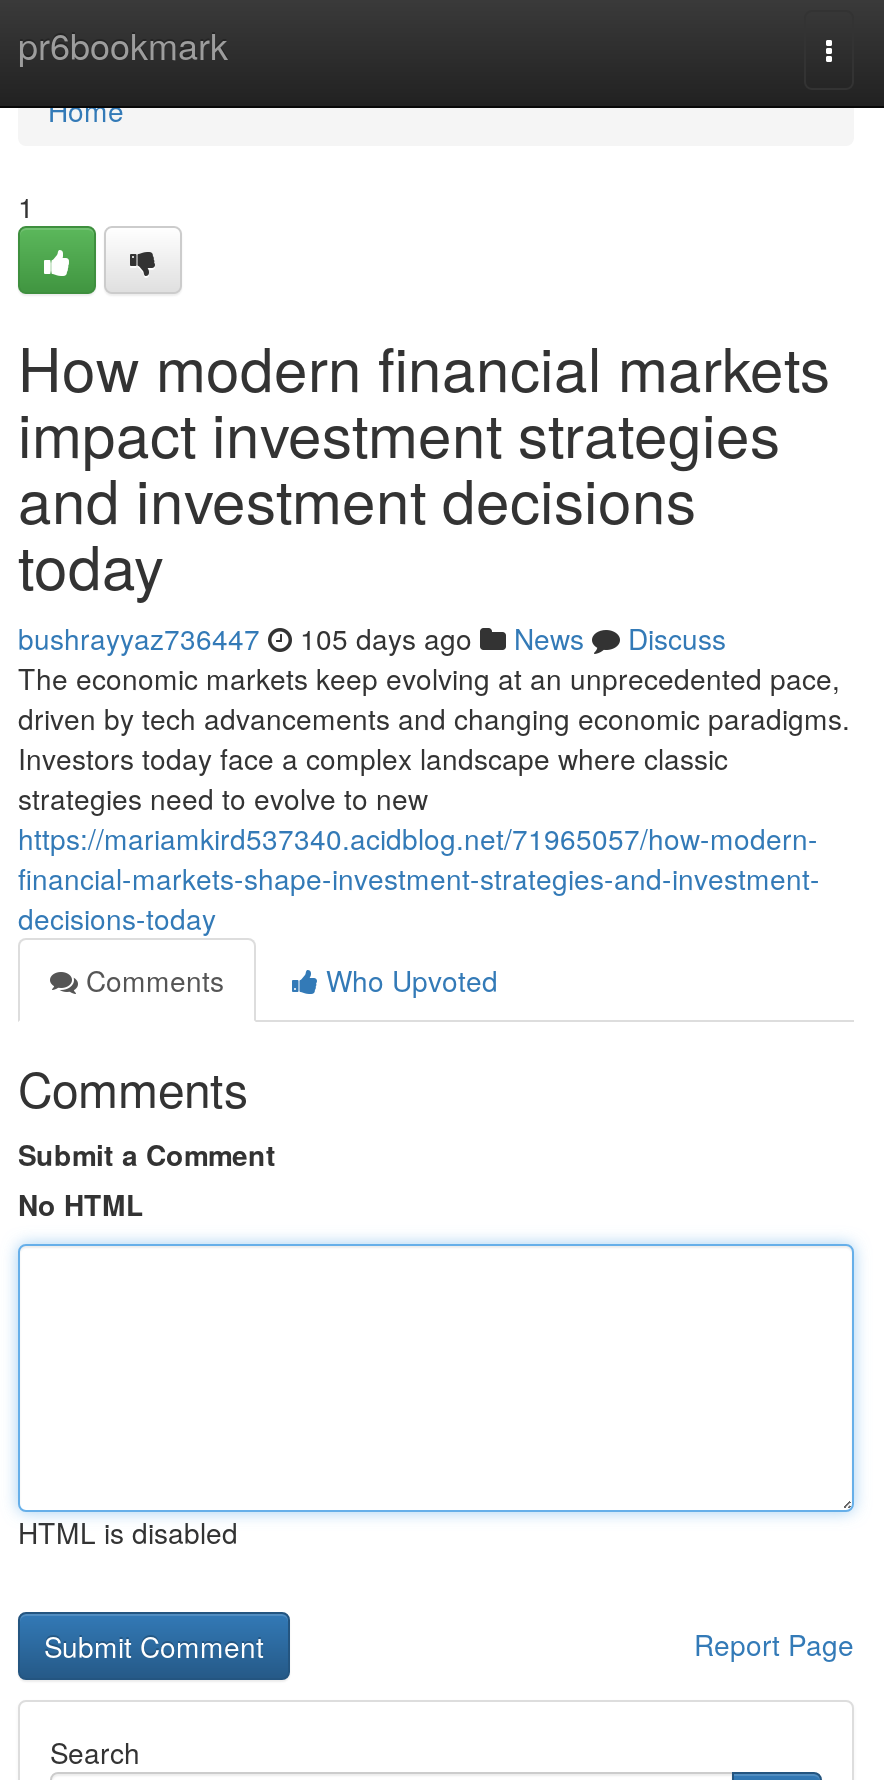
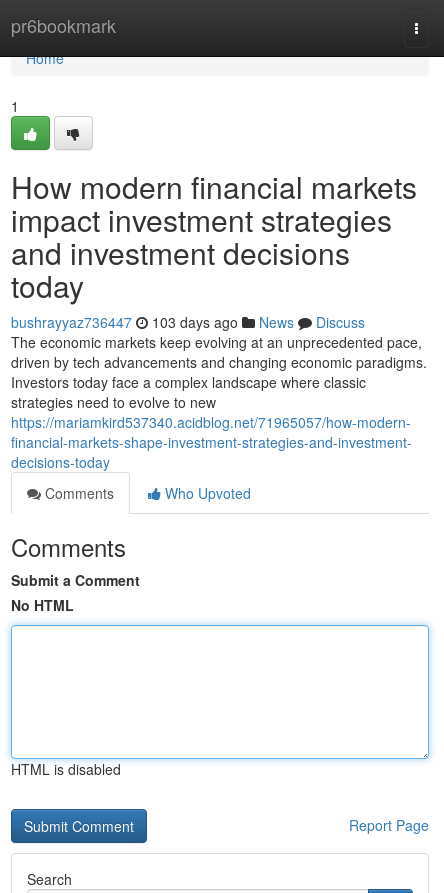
- bushrayyaz736447 105 days ago News Discuss
+ bushrayyaz736447 103 days ago News Discuss
